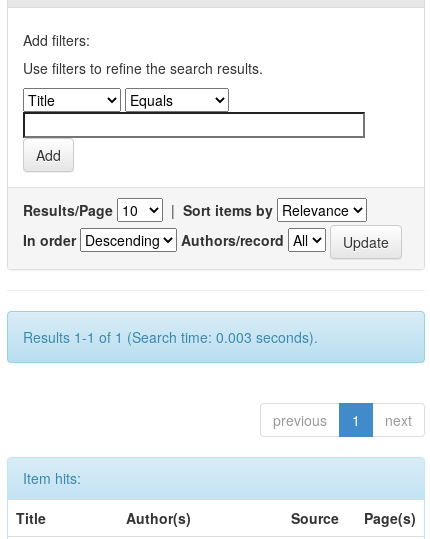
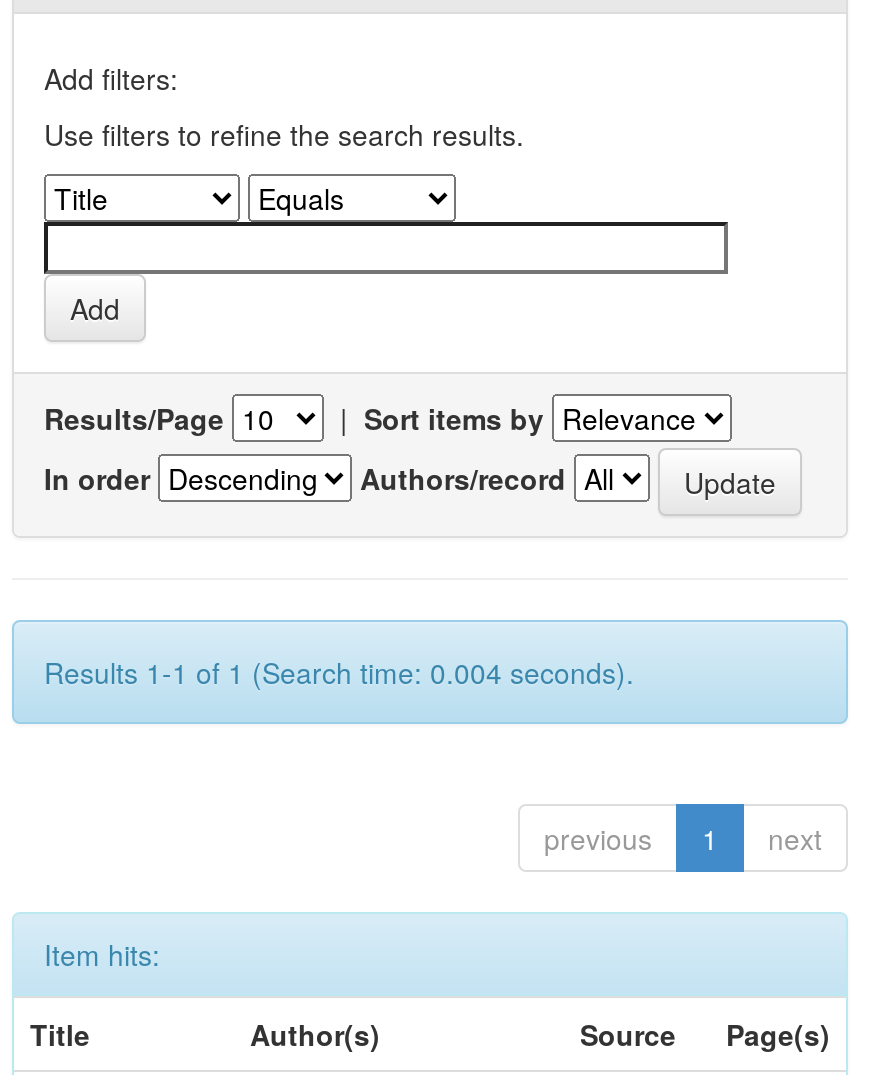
- Results 1-1 of 1 (Search time: 0.003 seconds).
+ Results 1-1 of 1 (Search time: 0.004 seconds).
